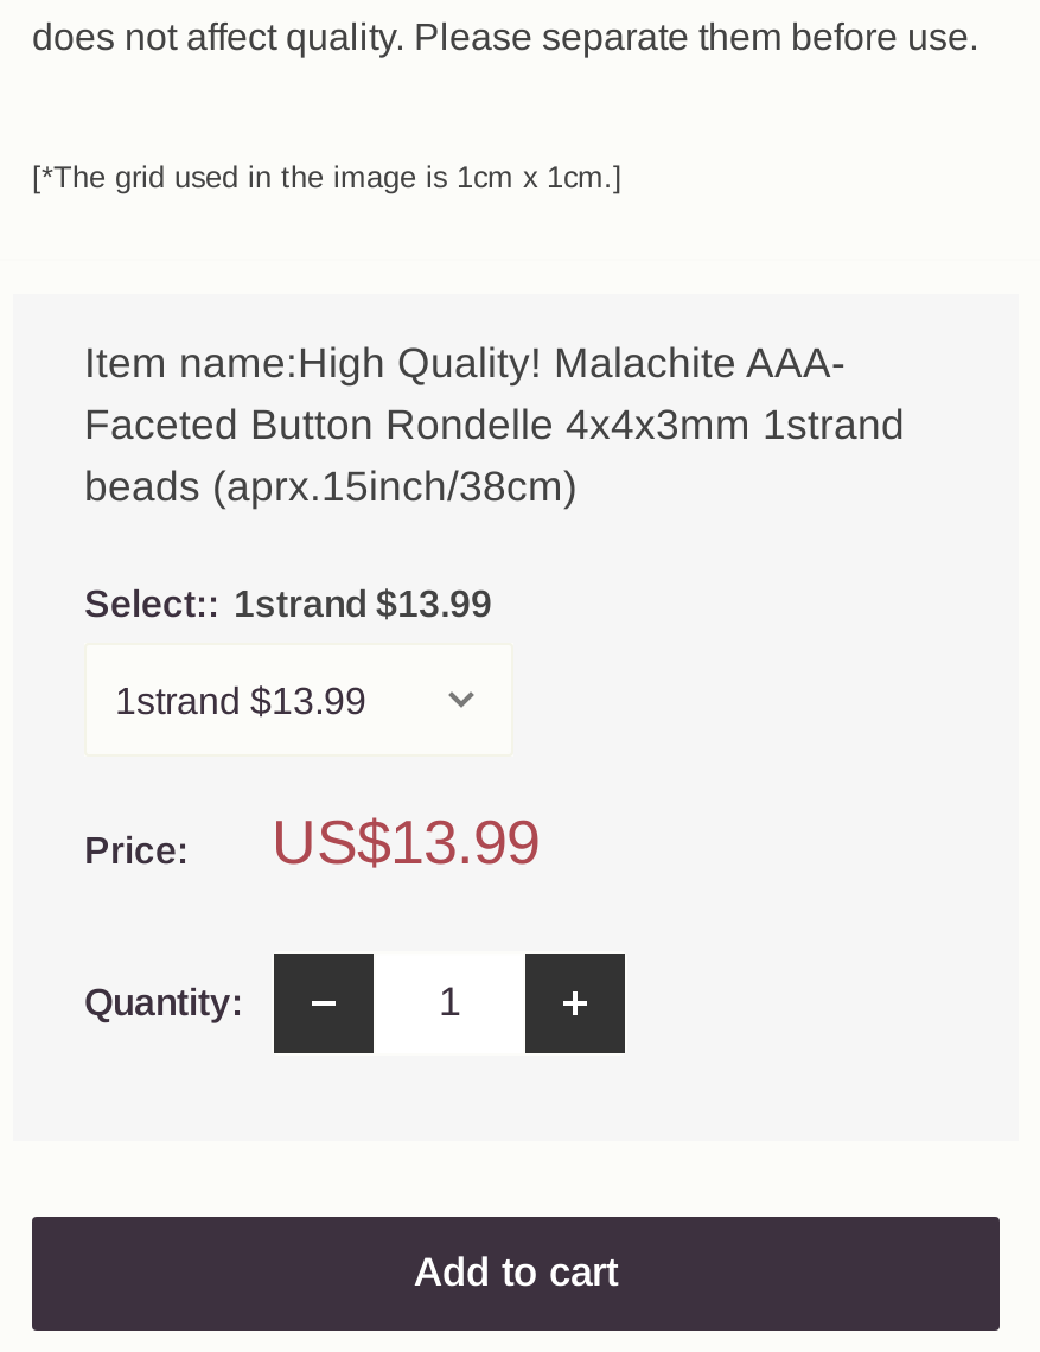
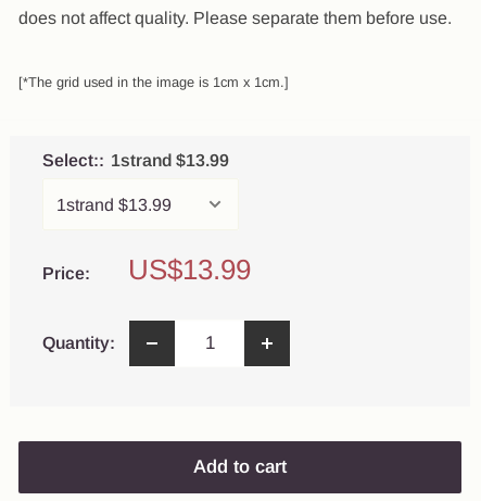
- Item name:High Quality! Malachite AAA-
- Faceted Button Rondelle 4x4x3mm 1strand
- beads (aprx.15inch/38cm)
